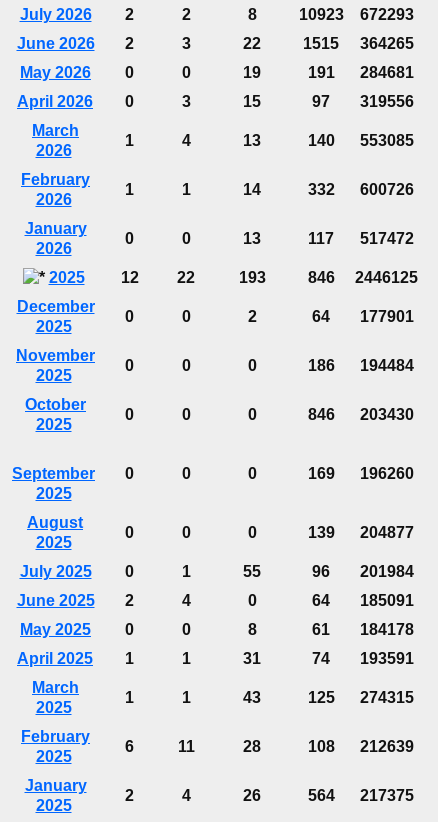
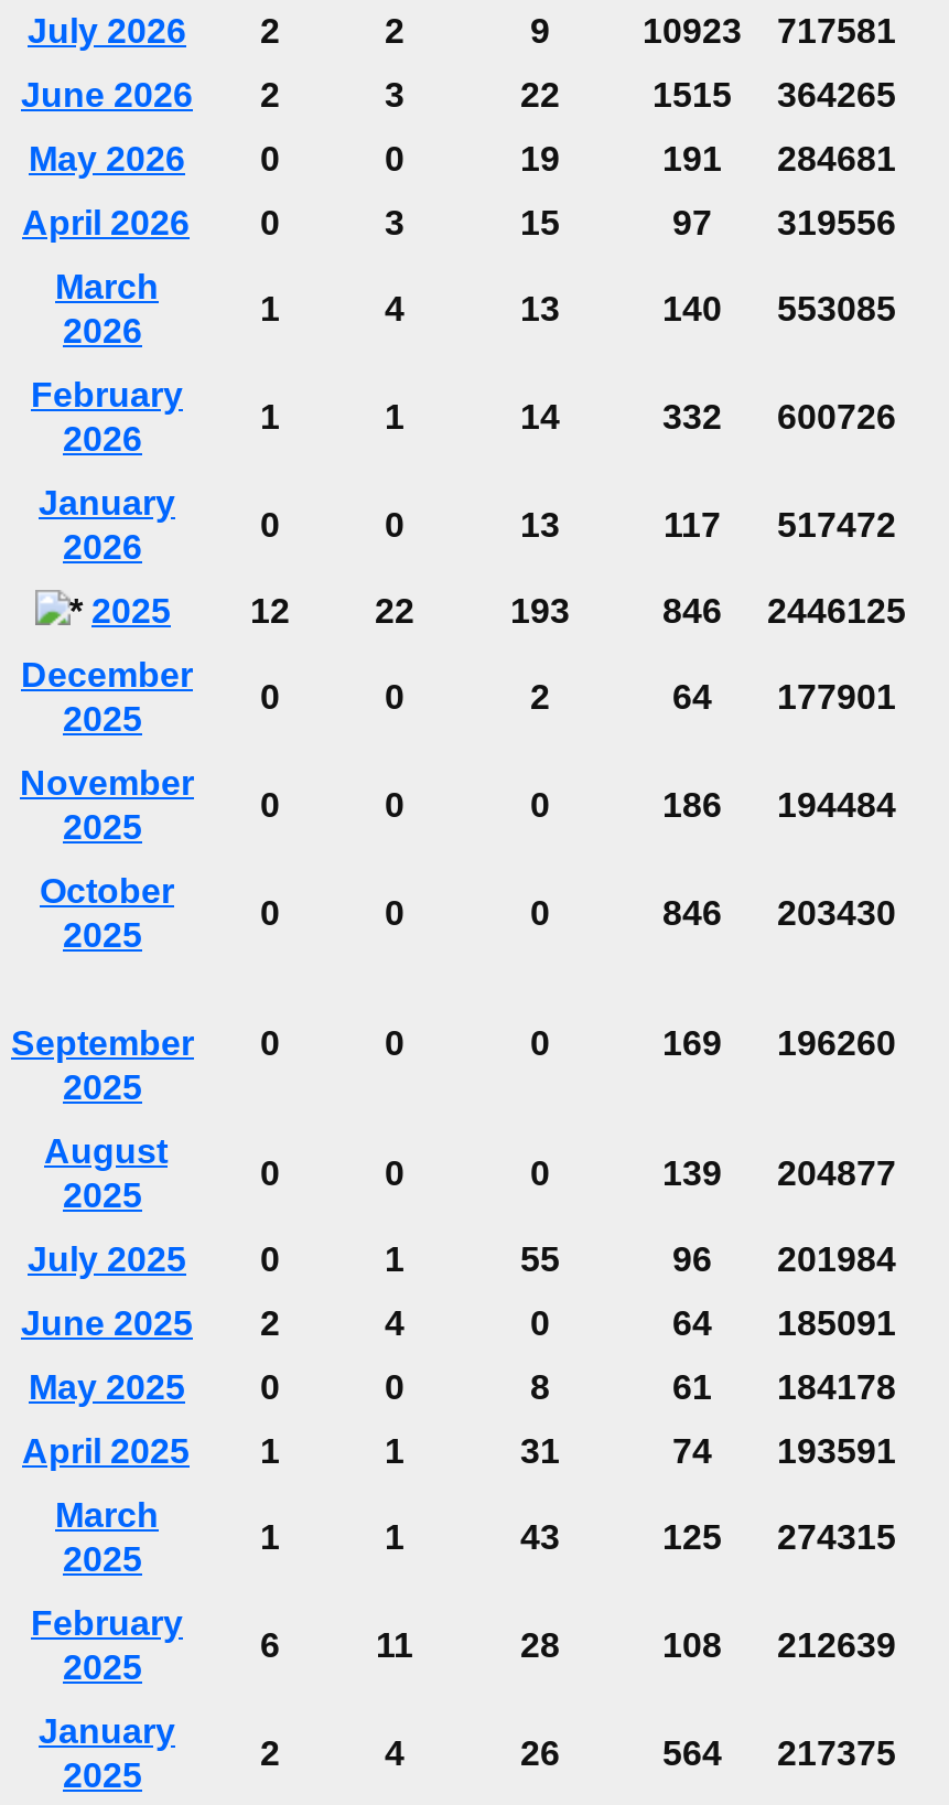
- 8
+ 9

- 10923 672293
+ 10923 717581
